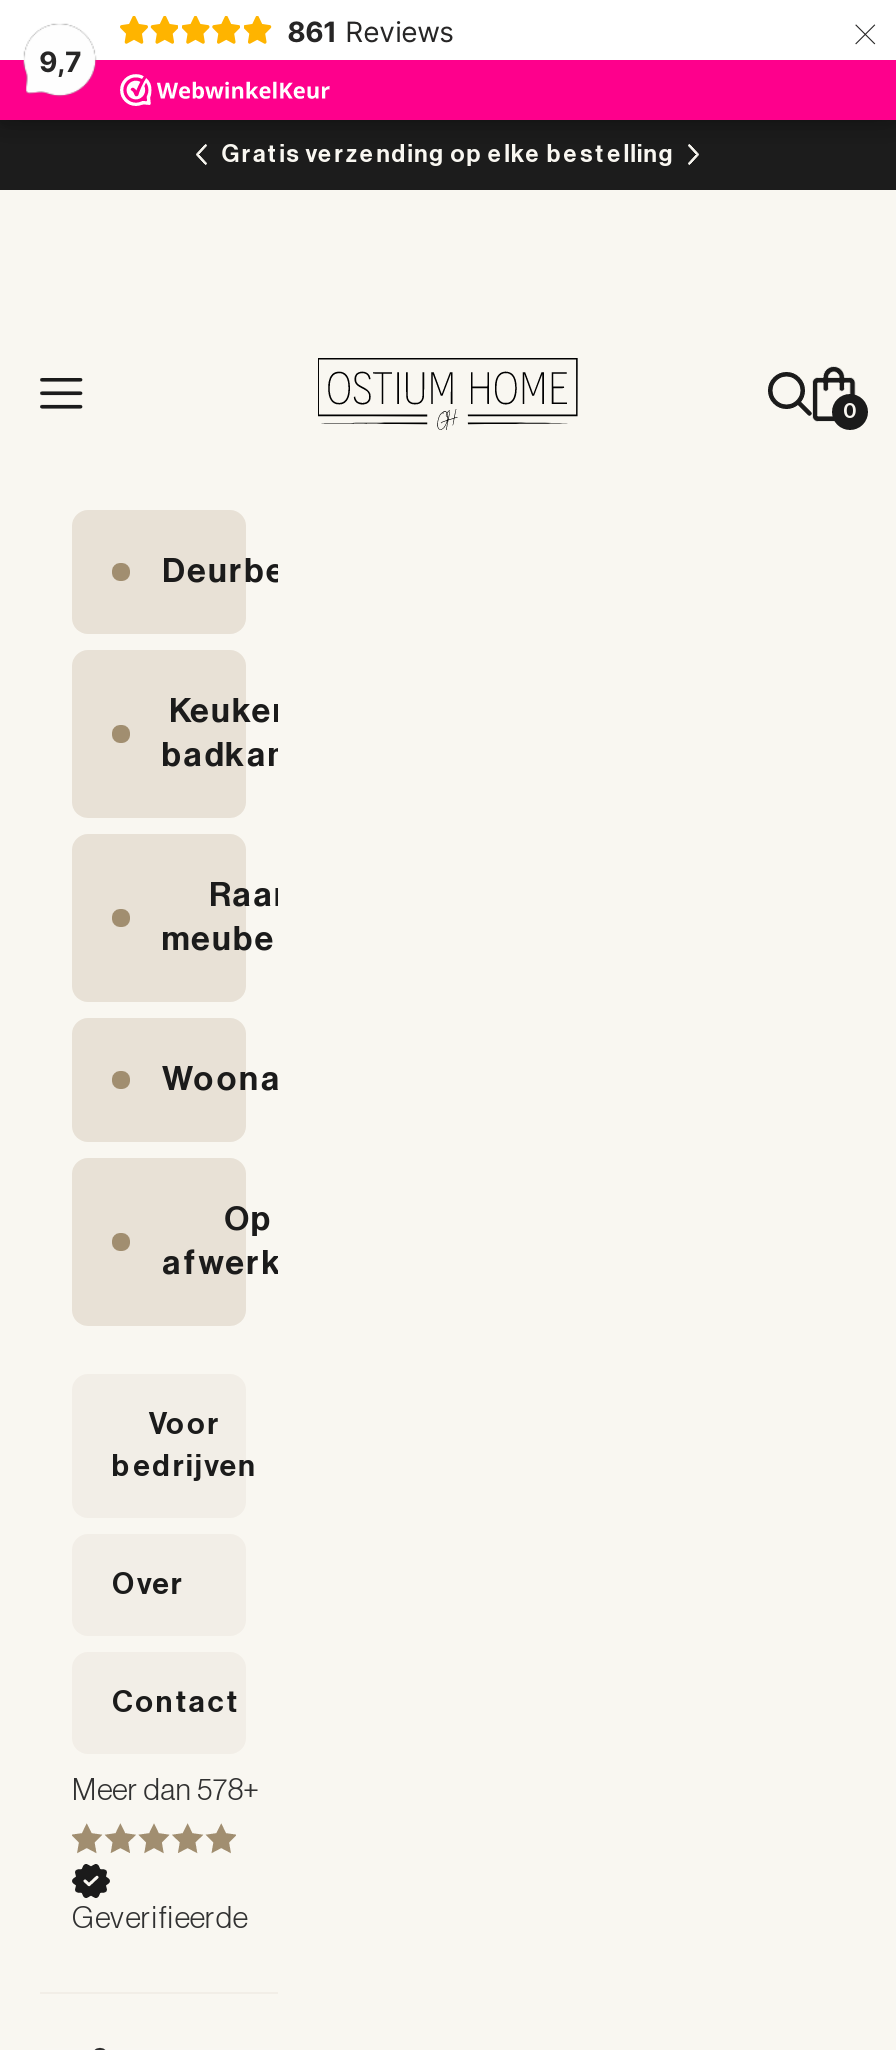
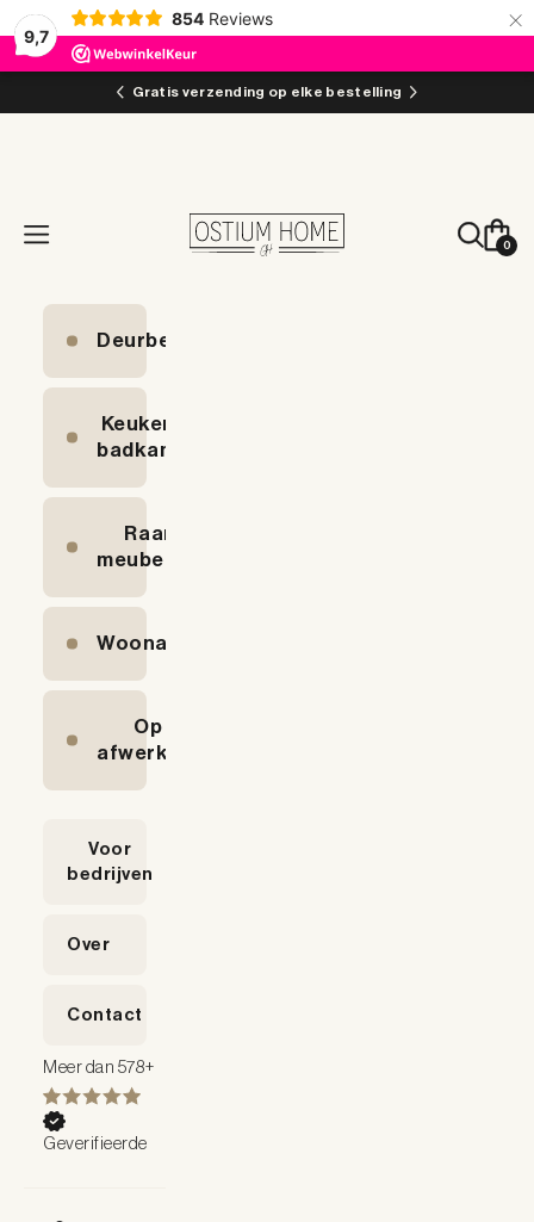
- 861 Reviews
+ 854 Reviews
